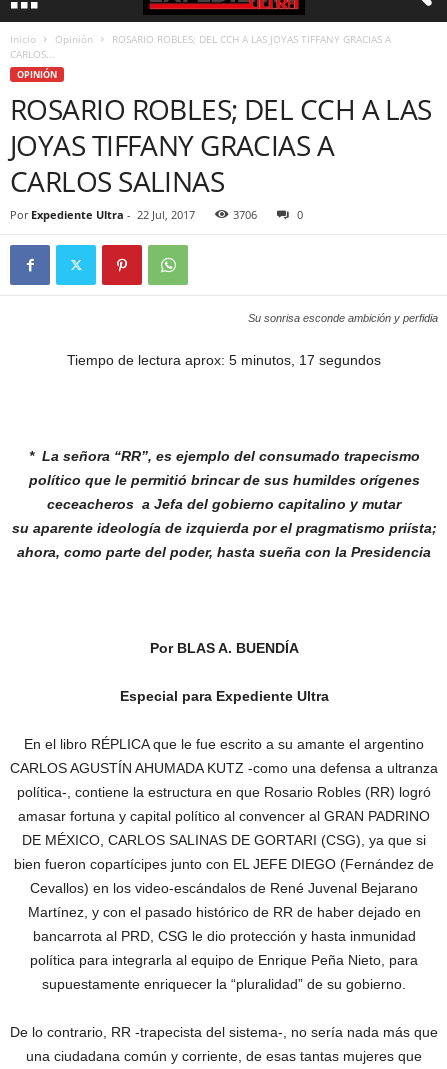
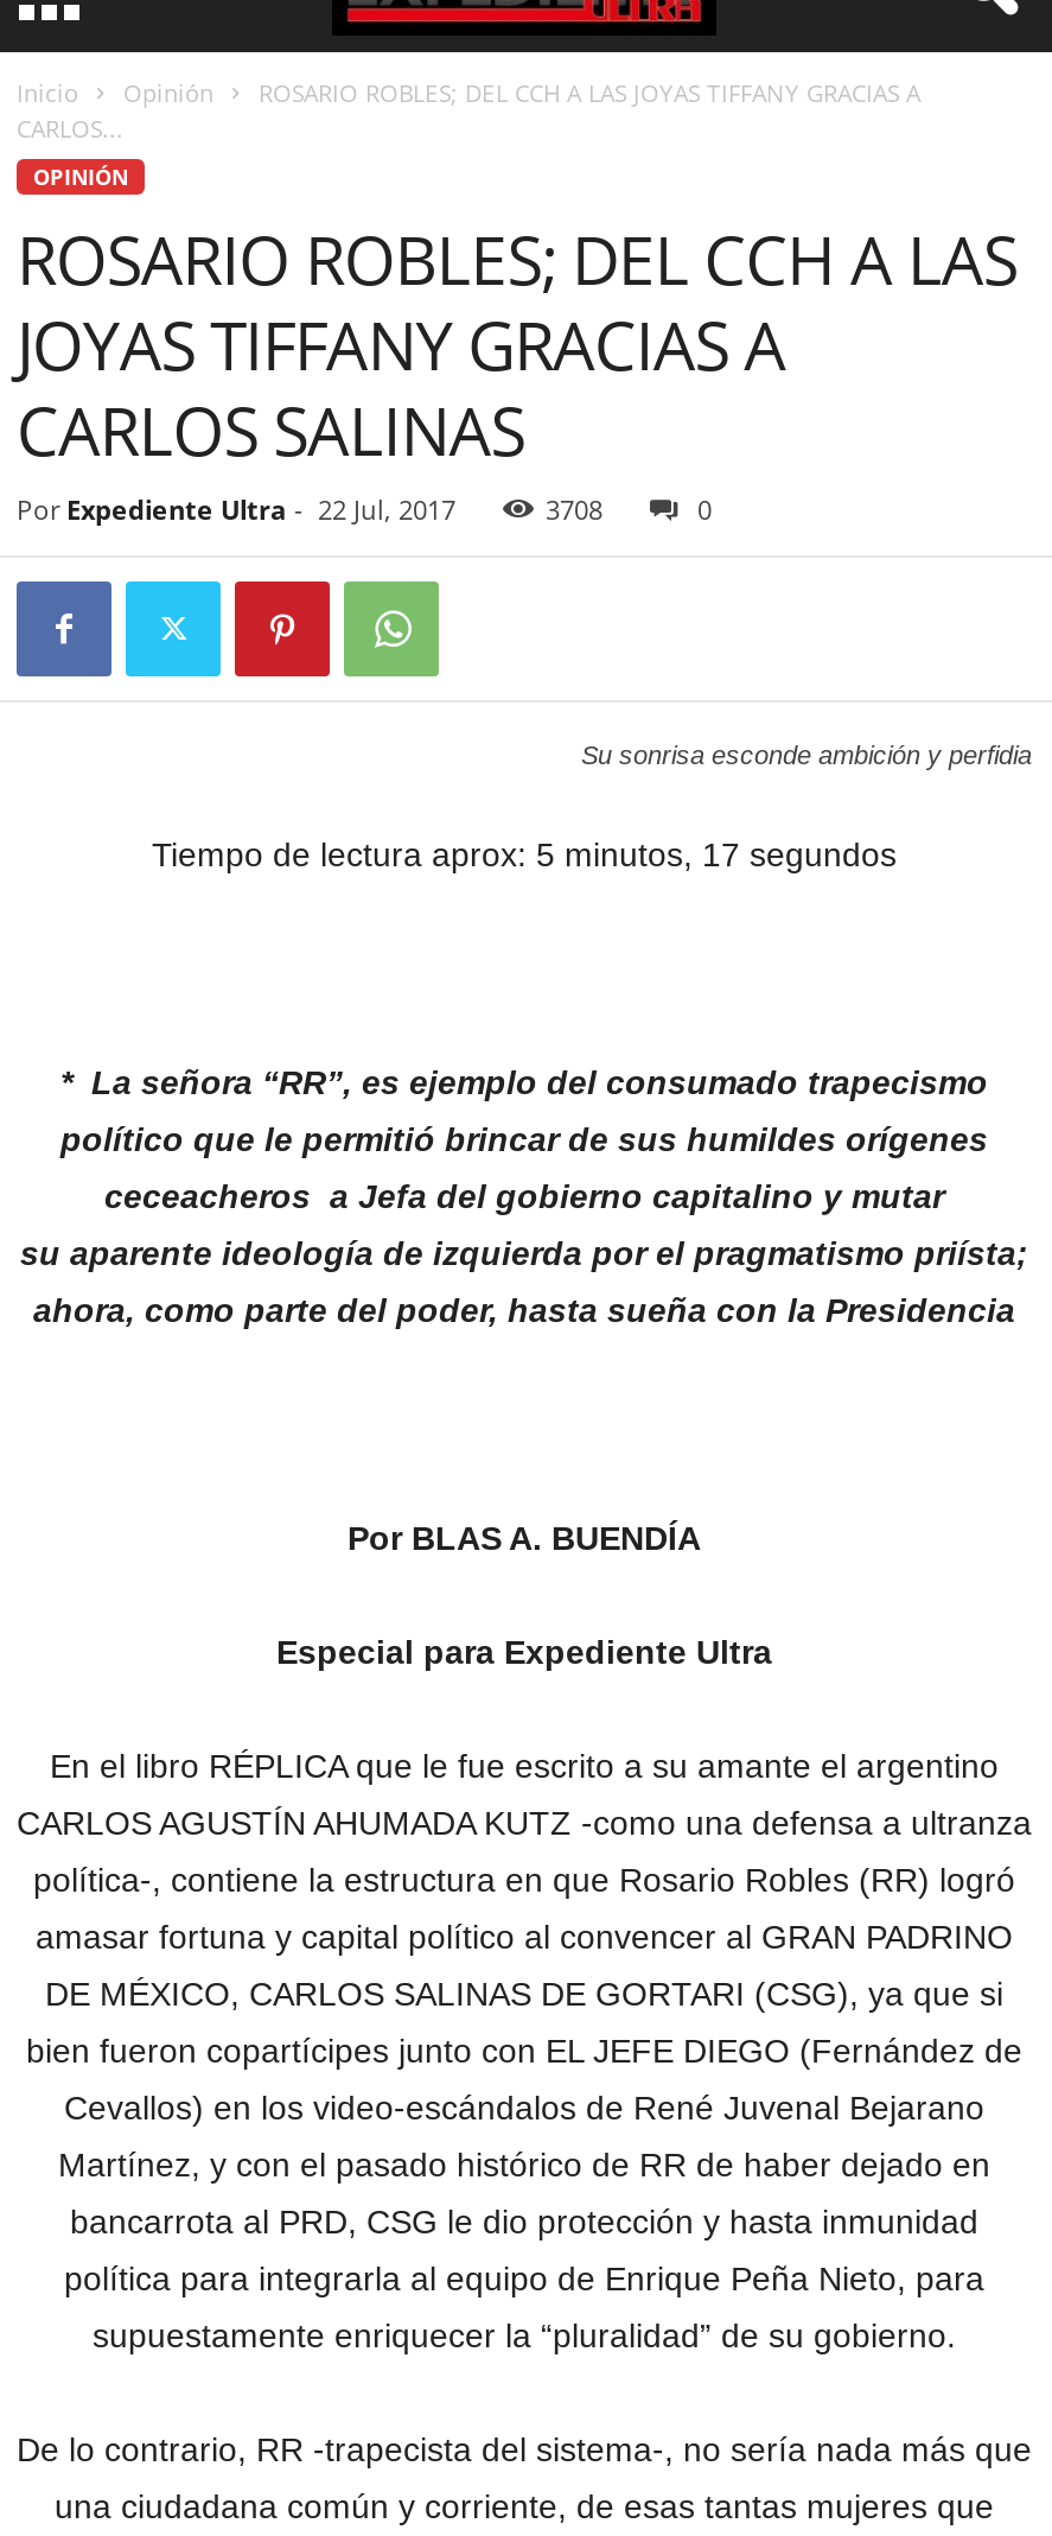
- 3706
+ 3708
